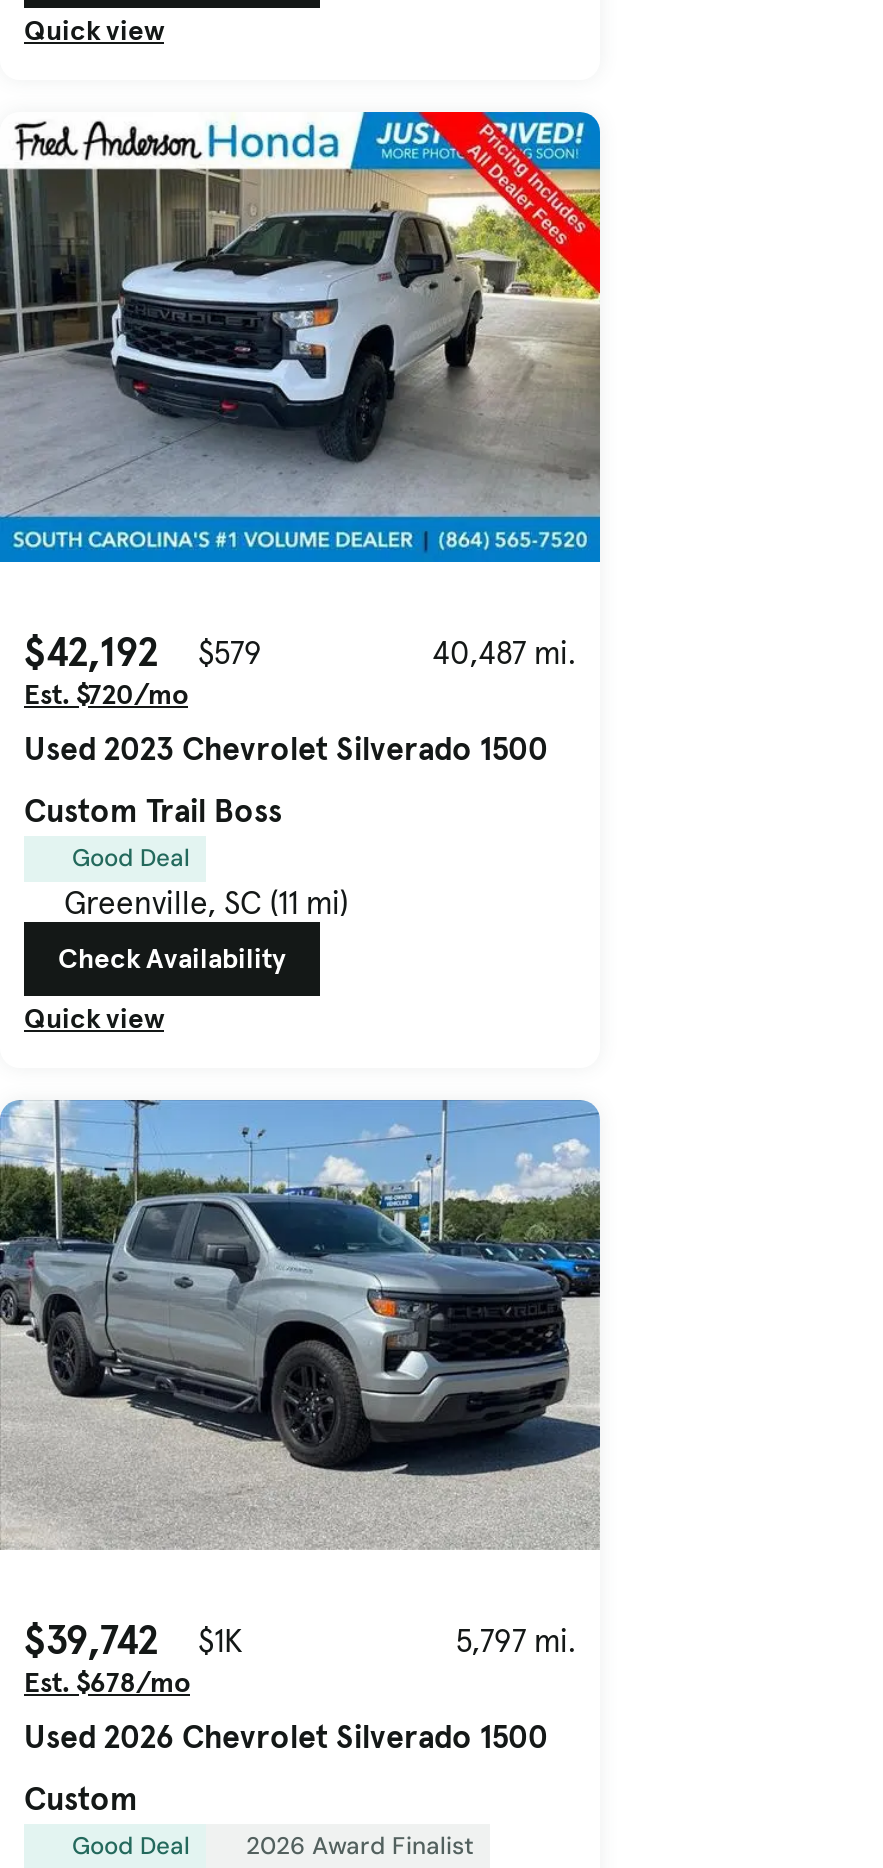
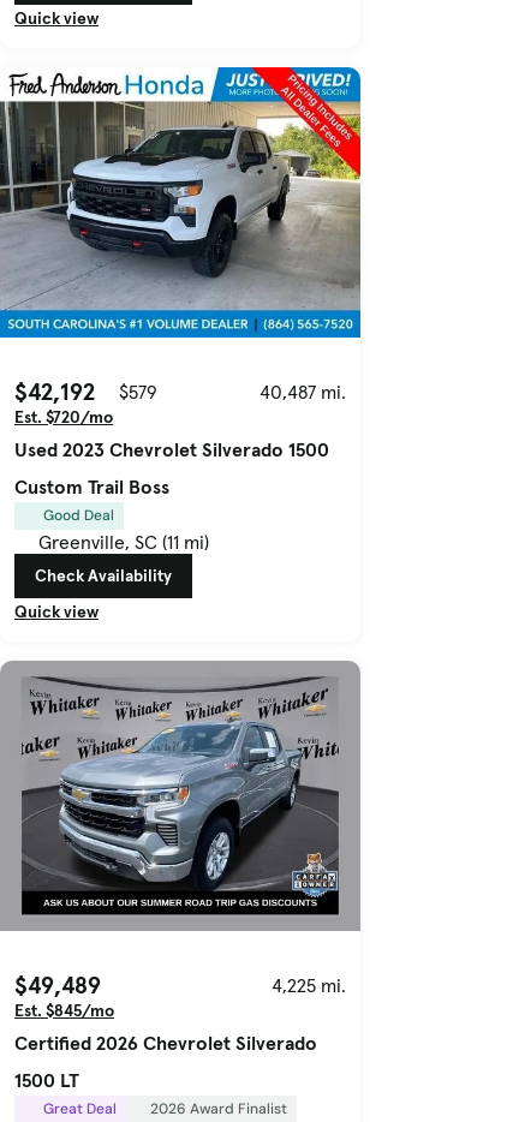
- [image]
- $39,742
- $1K
- 5,797 mi.
- Est. $678/mo
- Used 2026 Chevrolet Silverado 1500
+ [image]
+ $49,489
+ 4,225 mi.
+ Est. $845/mo
+ Certified 2026 Chevrolet Silverado

- Custom
- Good Deal
+ 1500 LT
+ Great Deal
